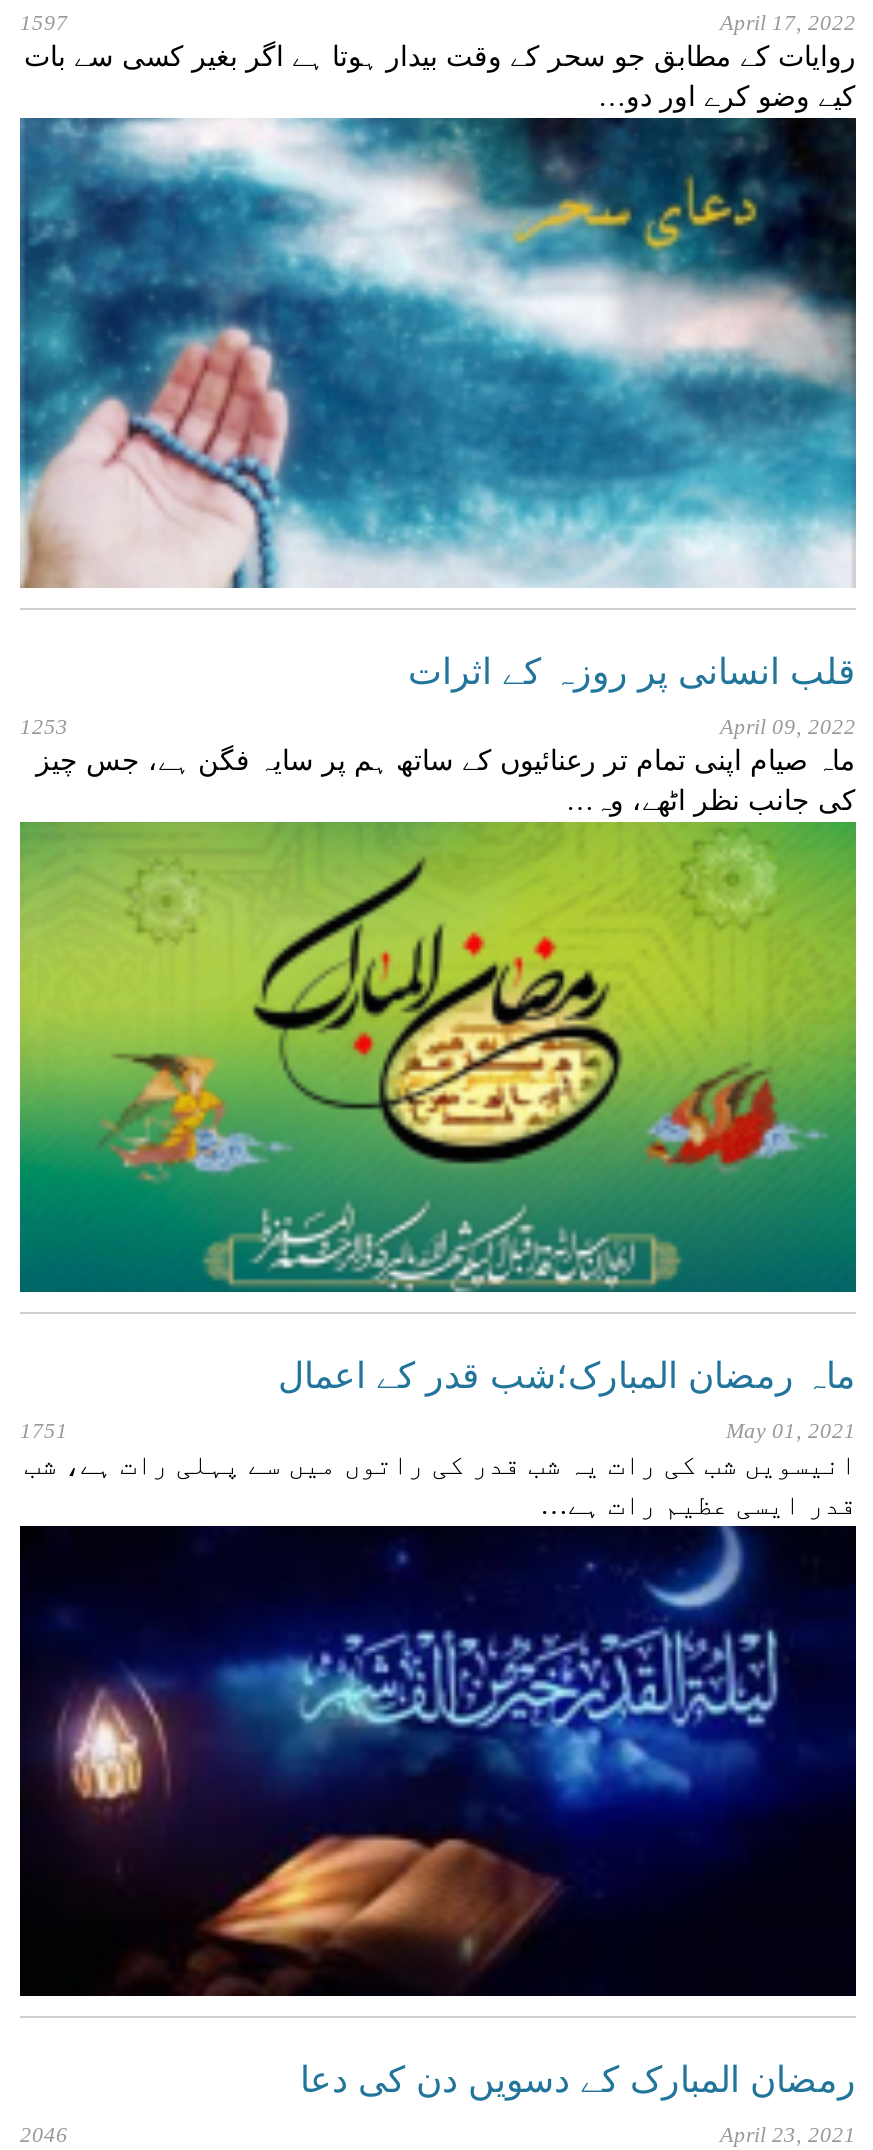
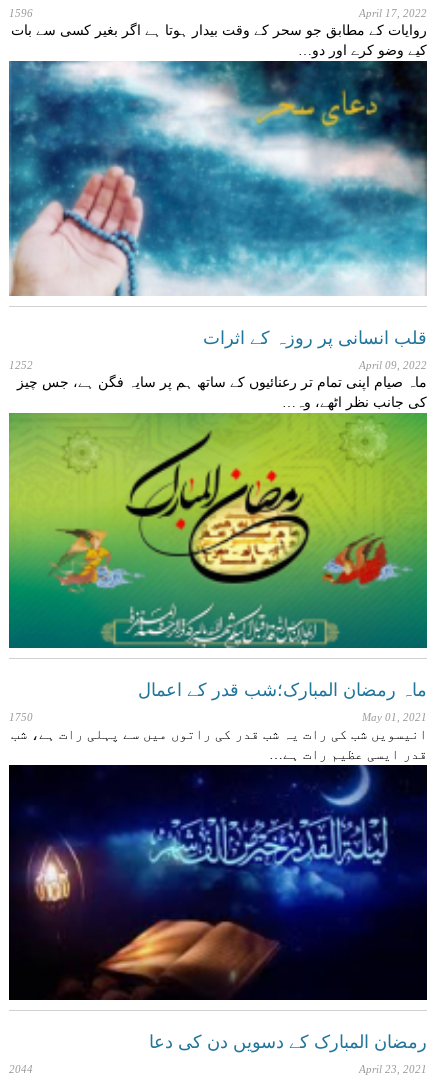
- 1597
+ 1596

- 1253
+ 1252

- 1751
+ 1750

- 2046
+ 2044
